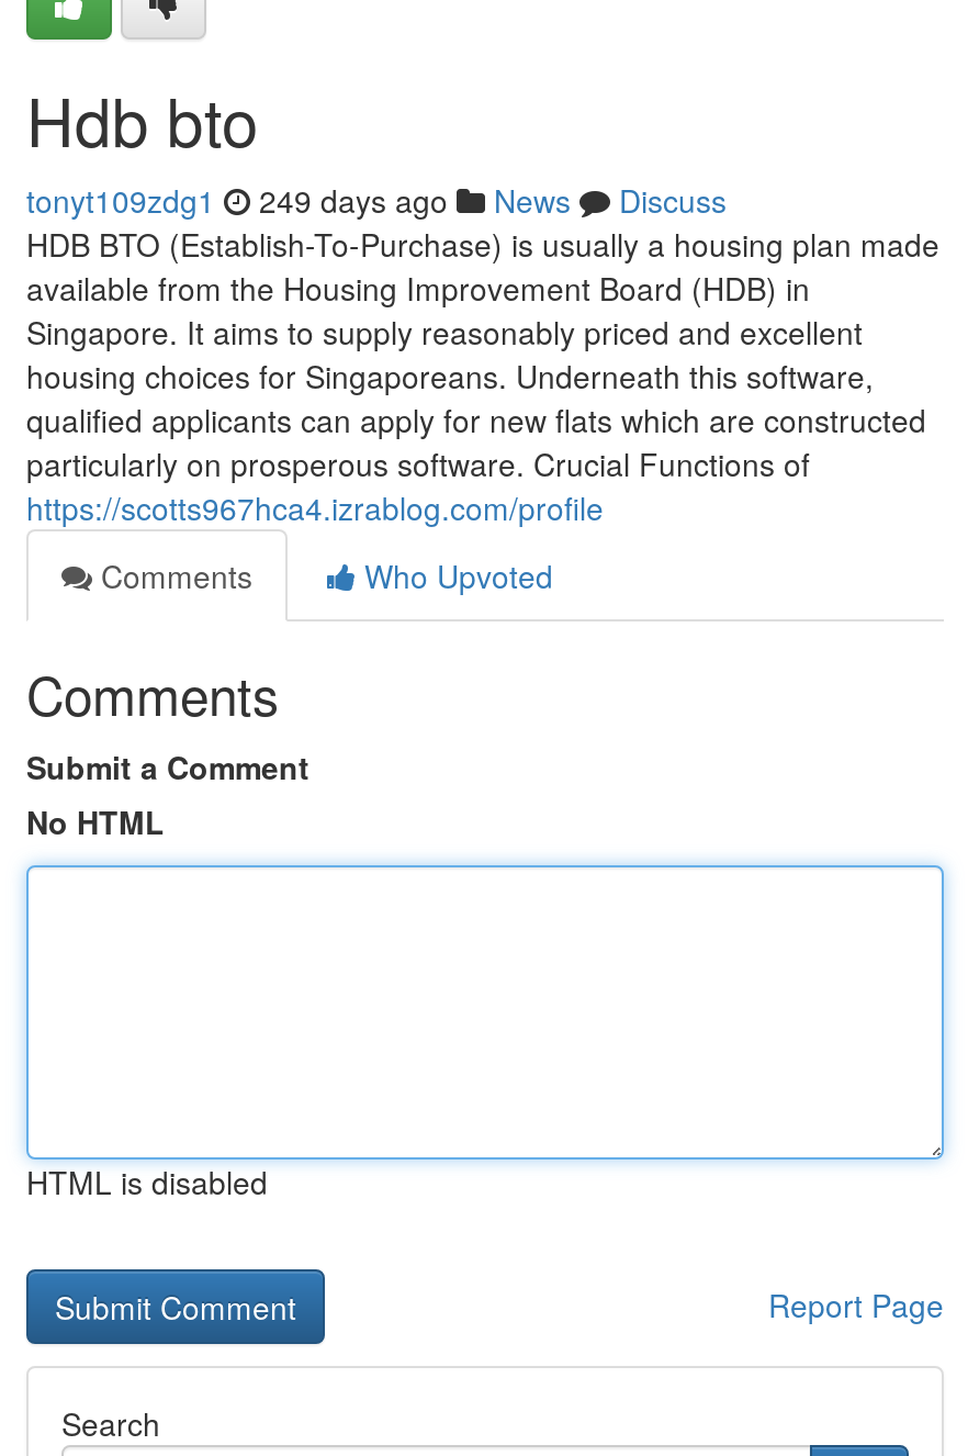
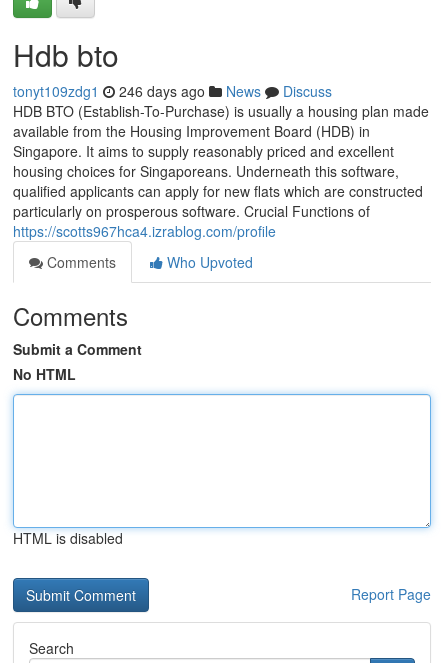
- tonyt109zdg1 249 days ago News Discuss
+ tonyt109zdg1 246 days ago News Discuss
